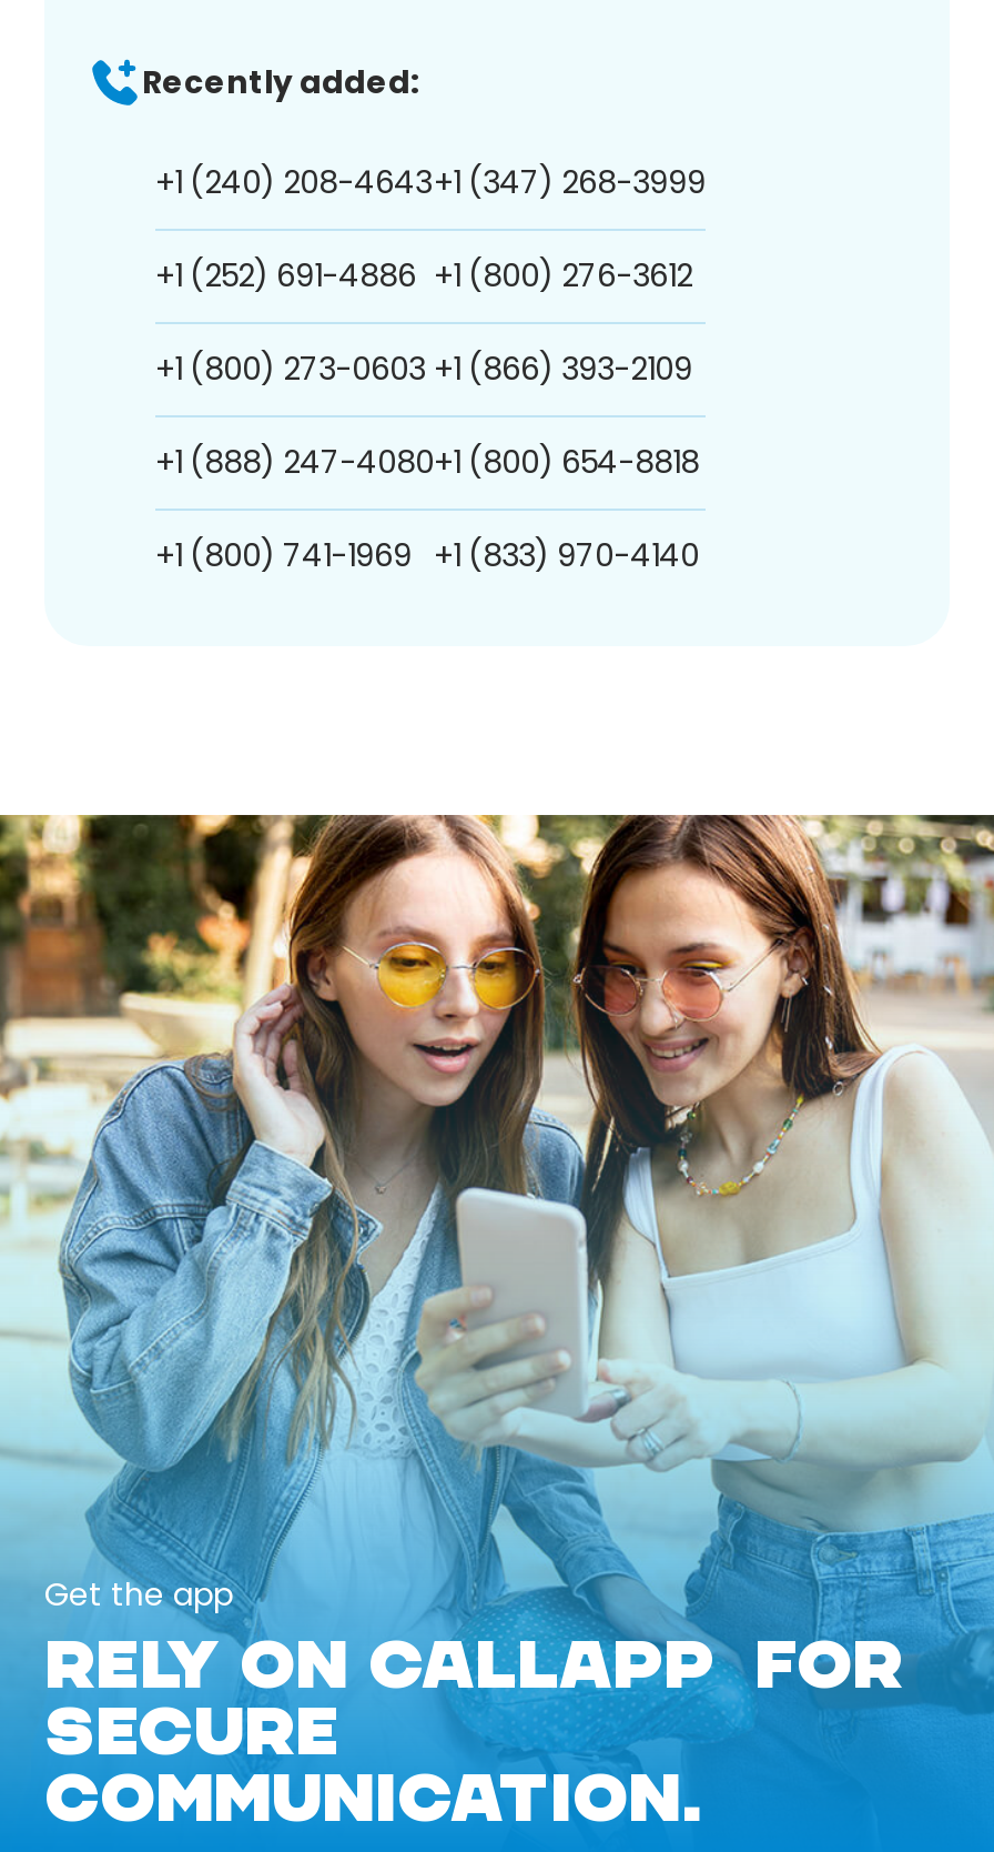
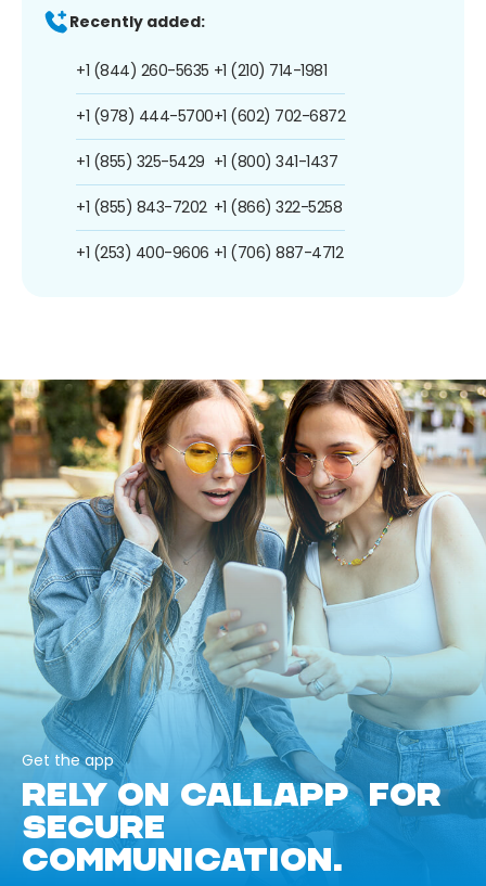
- +1 (240) 208-4643
+ +1 (844) 260-5635

- +1 (347) 268-3999
+ +1 (210) 714-1981

- +1 (252) 691-4886
+ +1 (978) 444-5700

- +1 (800) 276-3612
+ +1 (602) 702-6872

- +1 (800) 273-0603
+ +1 (855) 325-5429

- +1 (866) 393-2109
+ +1 (800) 341-1437

- +1 (888) 247-4080
+ +1 (855) 843-7202

- +1 (800) 654-8818
+ +1 (866) 322-5258

- +1 (800) 741-1969
+ +1 (253) 400-9606

- +1 (833) 970-4140
+ +1 (706) 887-4712
